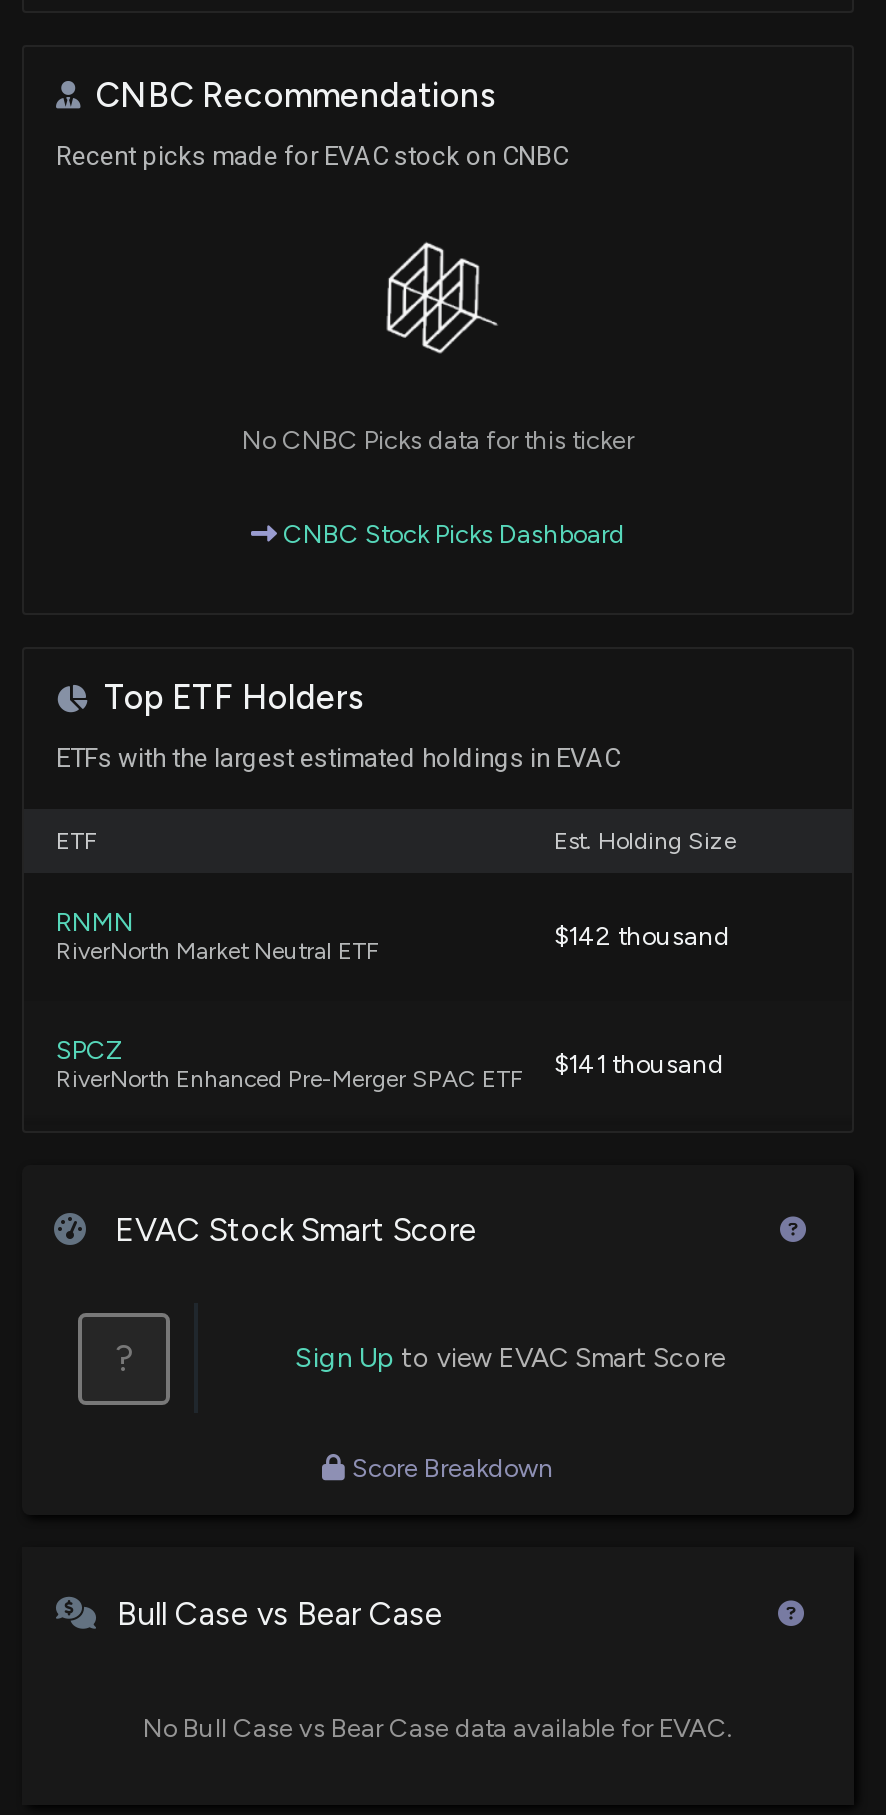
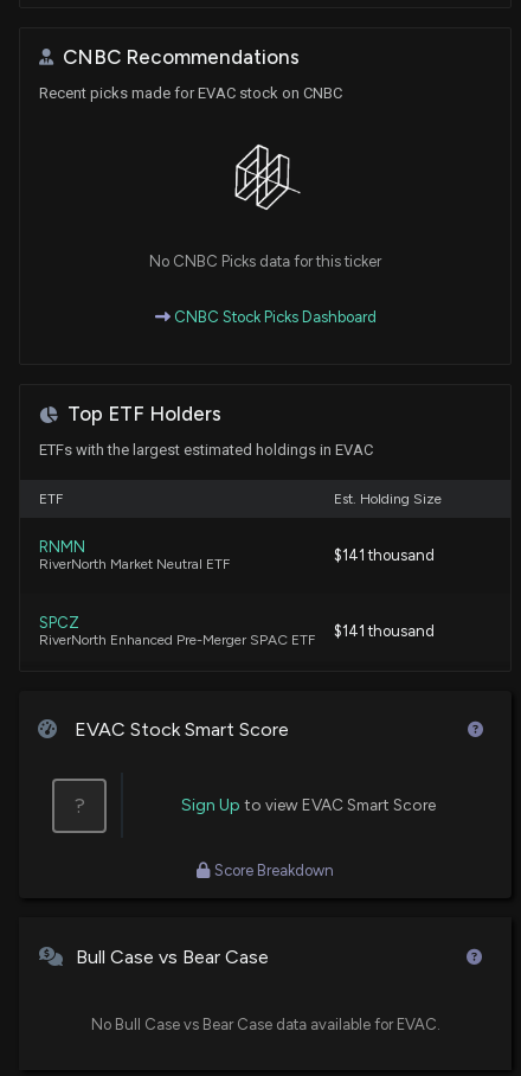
- $142 thousand
+ $141 thousand
